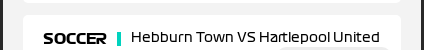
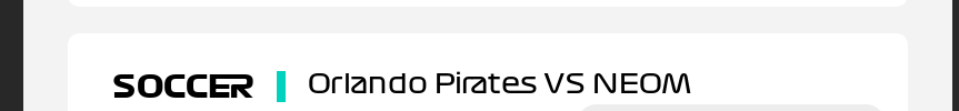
- Hebburn Town VS Hartlepool United
+ Orlando Pirates VS NEOM
